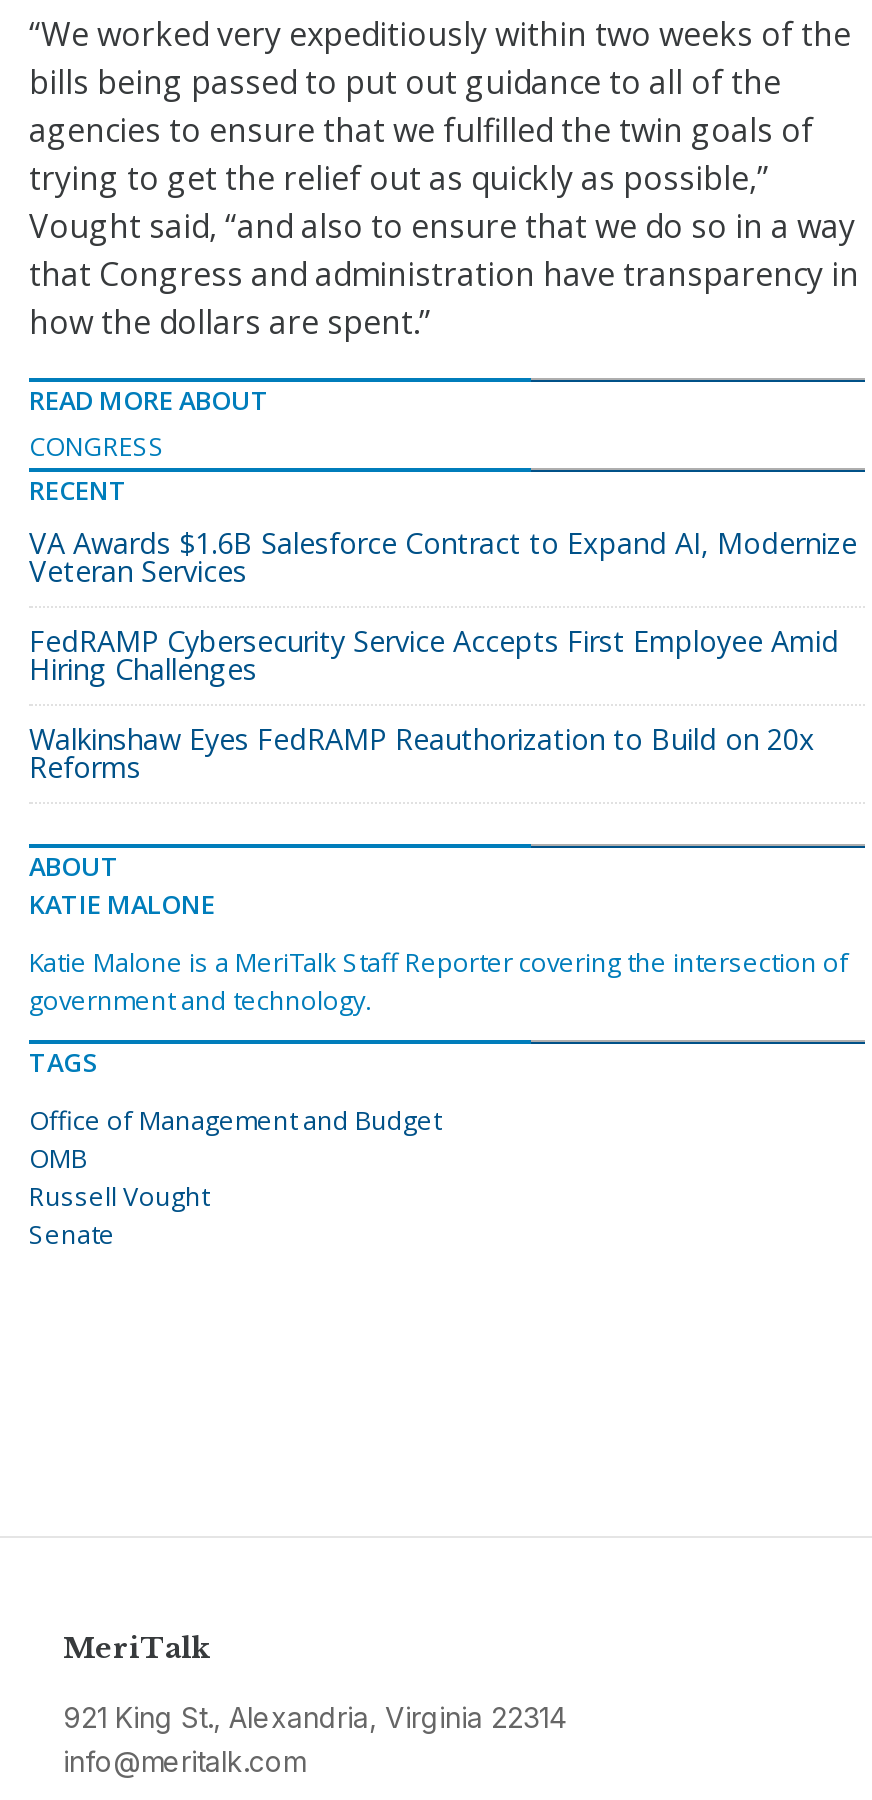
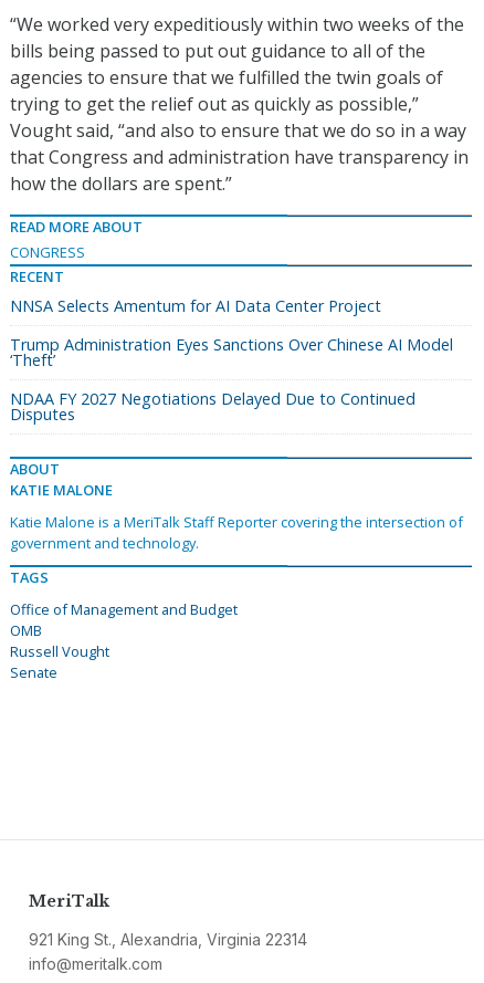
- VA Awards $1.6B Salesforce Contract to Expand AI, Modernize
- Veteran Services
+ NNSA Selects Amentum for AI Data Center Project

- FedRAMP Cybersecurity Service Accepts First Employee Amid
- Hiring Challenges
+ Trump Administration Eyes Sanctions Over Chinese AI Model
+ ‘Theft’

- Walkinshaw Eyes FedRAMP Reauthorization to Build on 20x
- Reforms
+ NDAA FY 2027 Negotiations Delayed Due to Continued
+ Disputes
